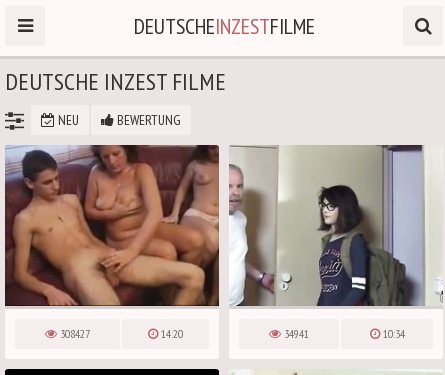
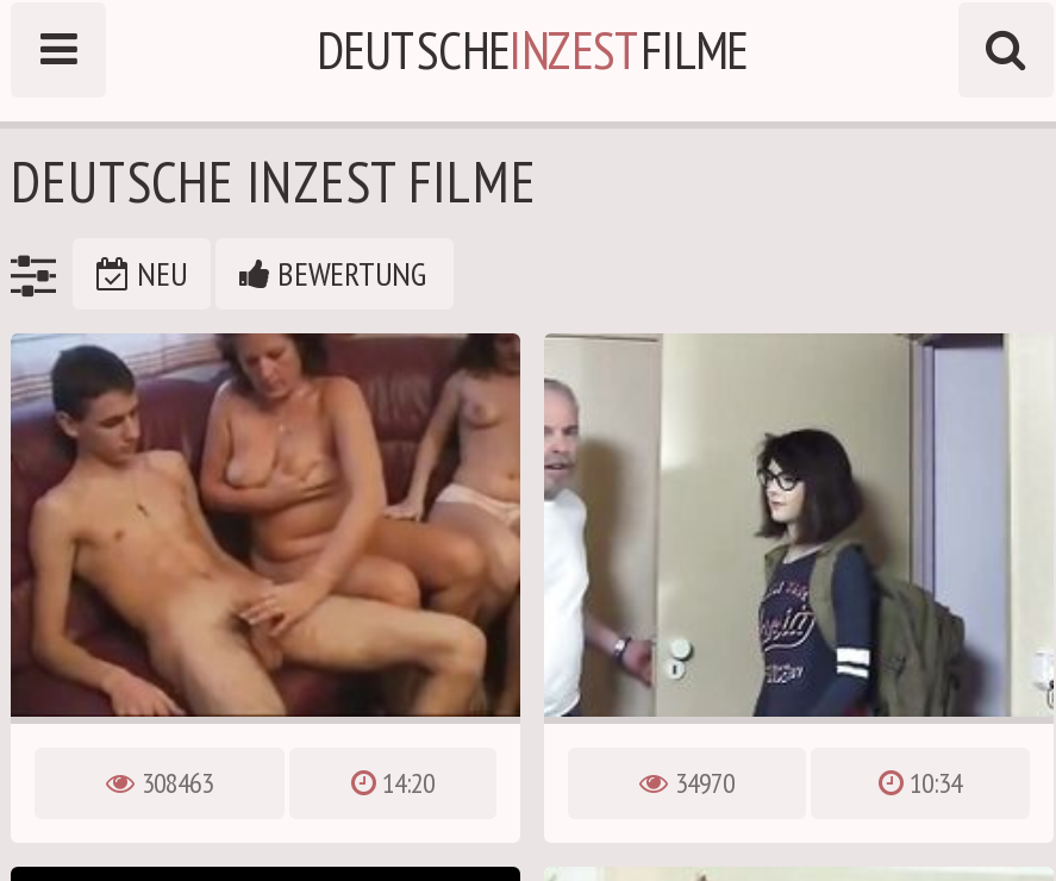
- 308427
+ 308463

- 34941
+ 34970
